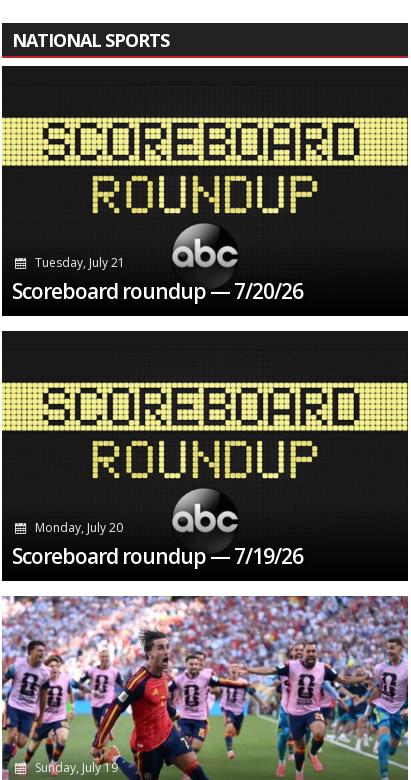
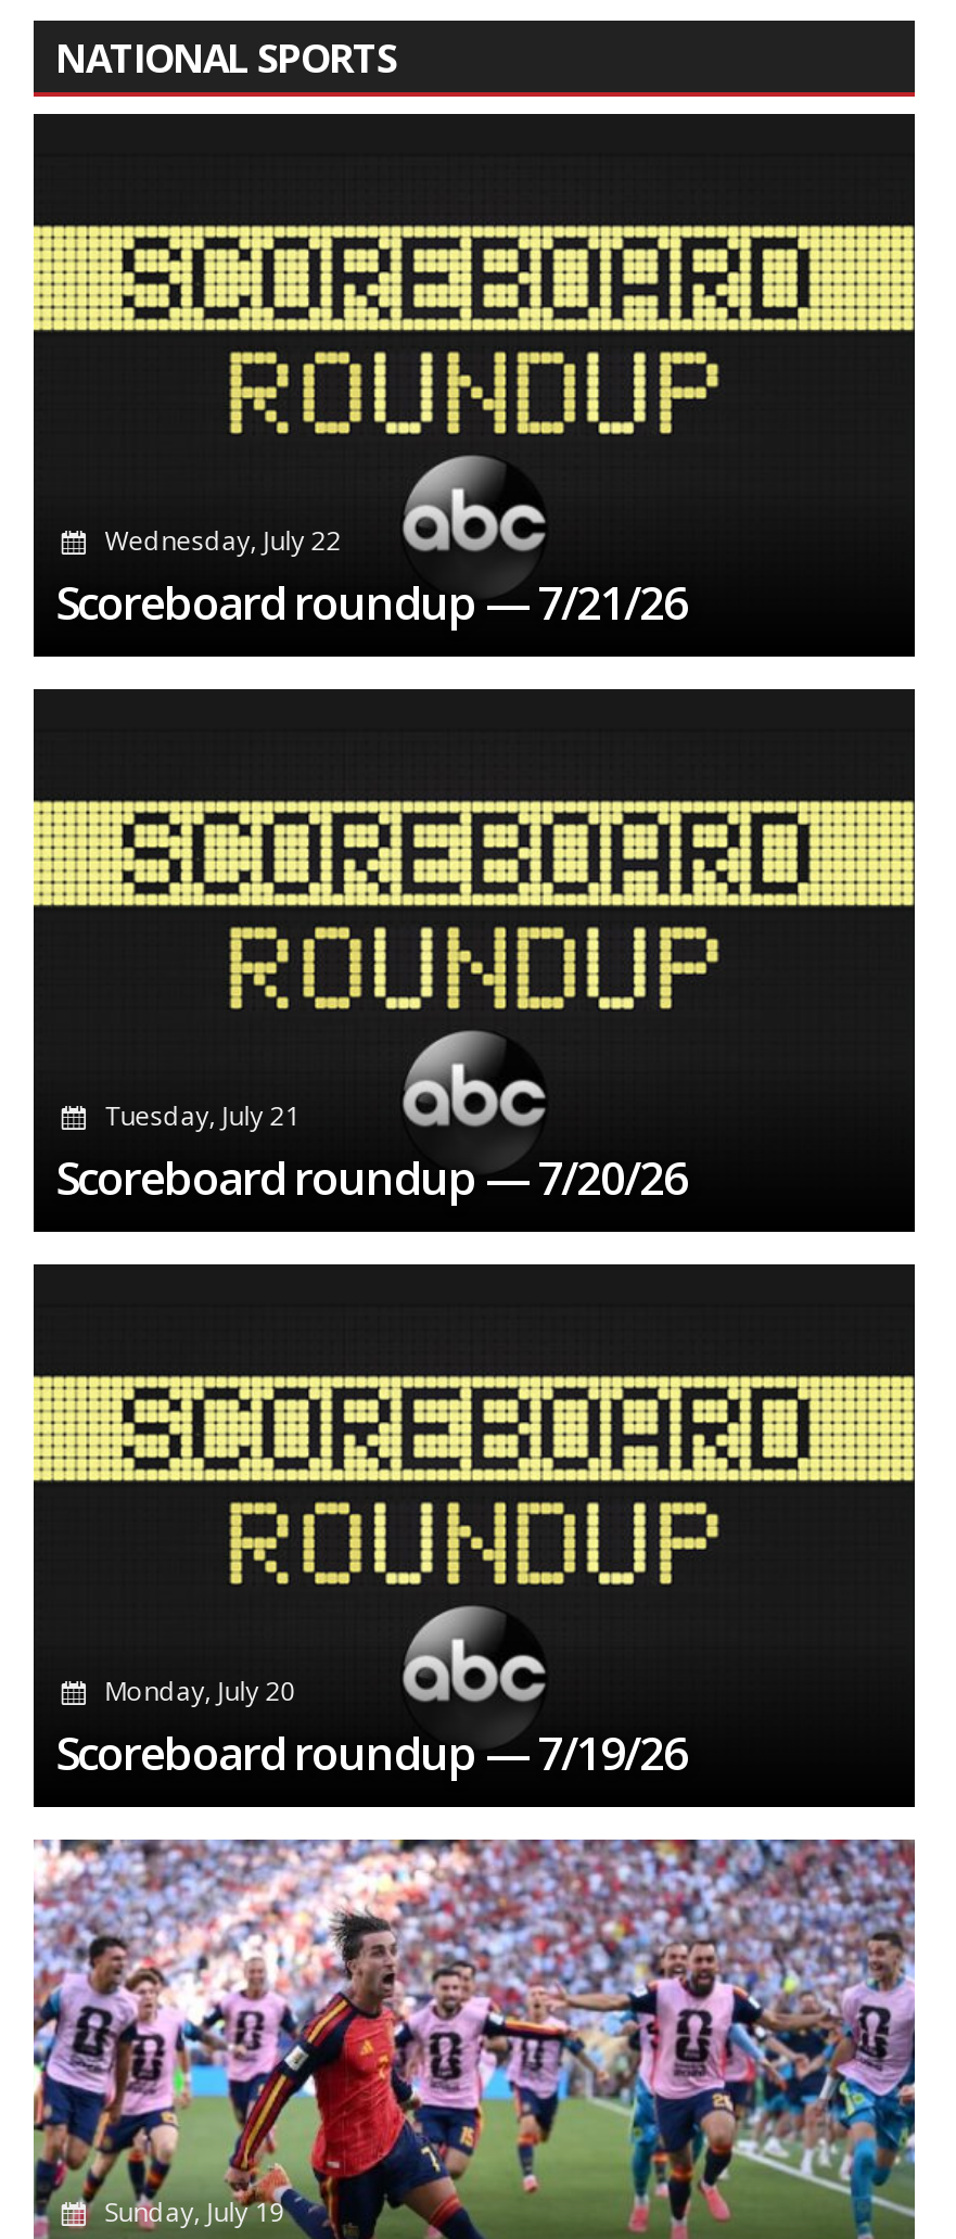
+ Wednesday, July 22
+ Scoreboard roundup — 7/21/26
